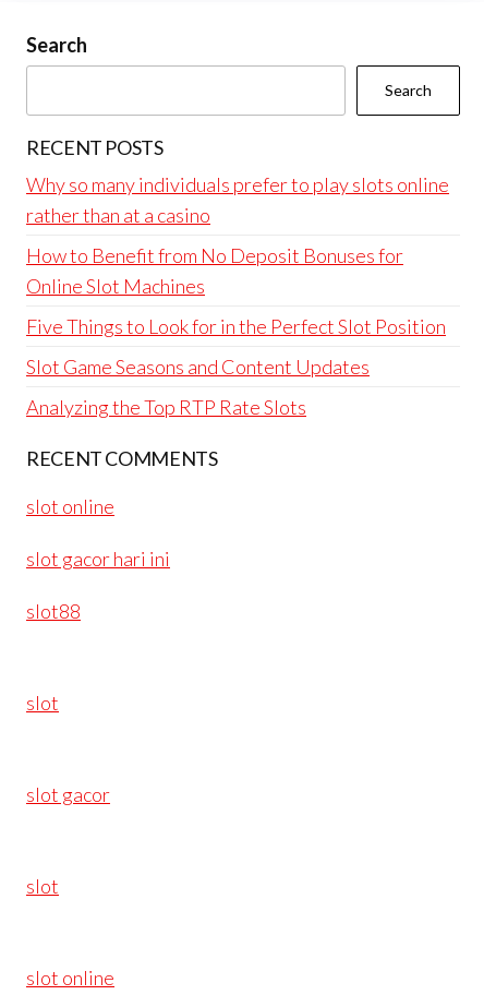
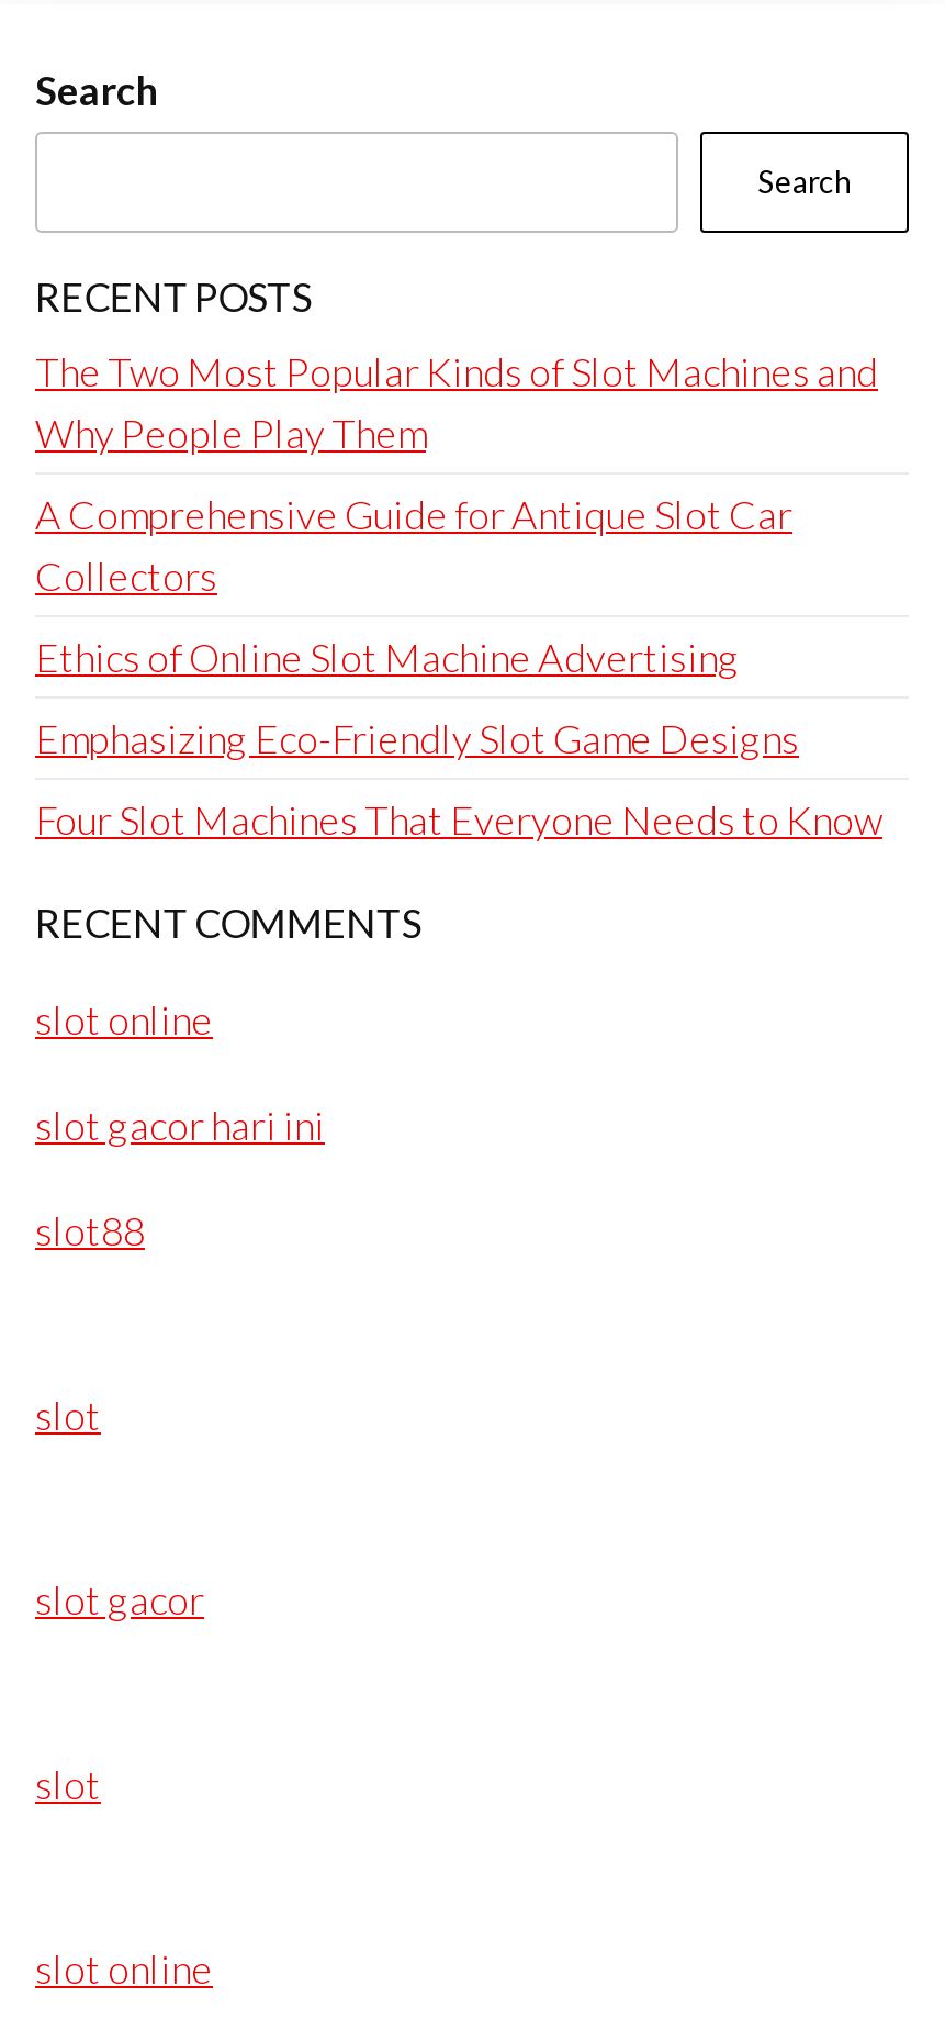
- Why so many individuals prefer to play slots online
- rather than at a casino
+ The Two Most Popular Kinds of Slot Machines and
+ Why People Play Them

- How to Benefit from No Deposit Bonuses for
- Online Slot Machines
+ A Comprehensive Guide for Antique Slot Car
+ Collectors

- Five Things to Look for in the Perfect Slot Position
+ Ethics of Online Slot Machine Advertising

- Slot Game Seasons and Content Updates
+ Emphasizing Eco-Friendly Slot Game Designs

- Analyzing the Top RTP Rate Slots
+ Four Slot Machines That Everyone Needs to Know
